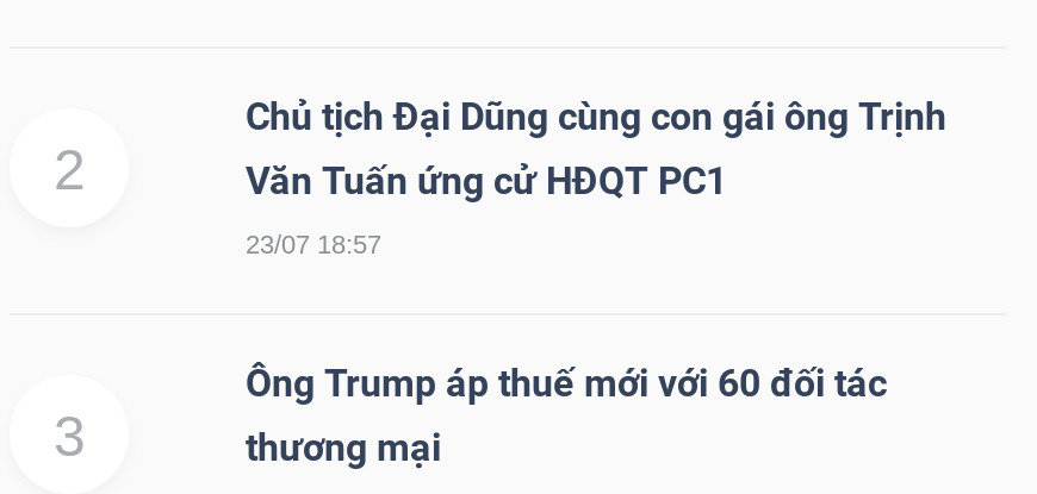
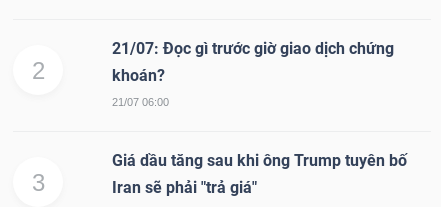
- Chủ tịch Đại Dũng cùng con gái ông Trịnh
- Văn Tuấn ứng cử HĐQT PC1
+ 21/07: Đọc gì trước giờ giao dịch chứng
+ khoán?

- 23/07 18:57
+ 21/07 06:00

- Ông Trump áp thuế mới với 60 đối tác
- thương mại
+ Giá dầu tăng sau khi ông Trump tuyên bố
+ Iran sẽ phải "trả giá"
